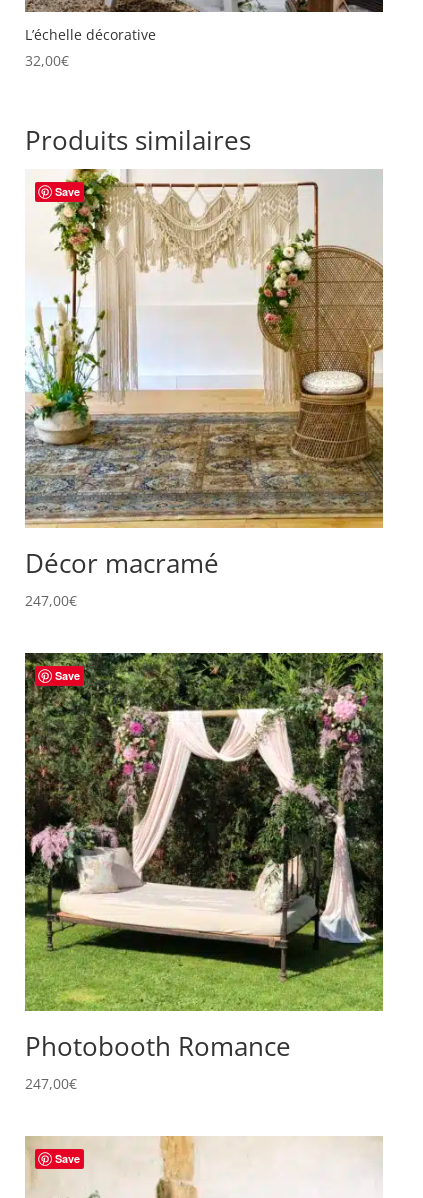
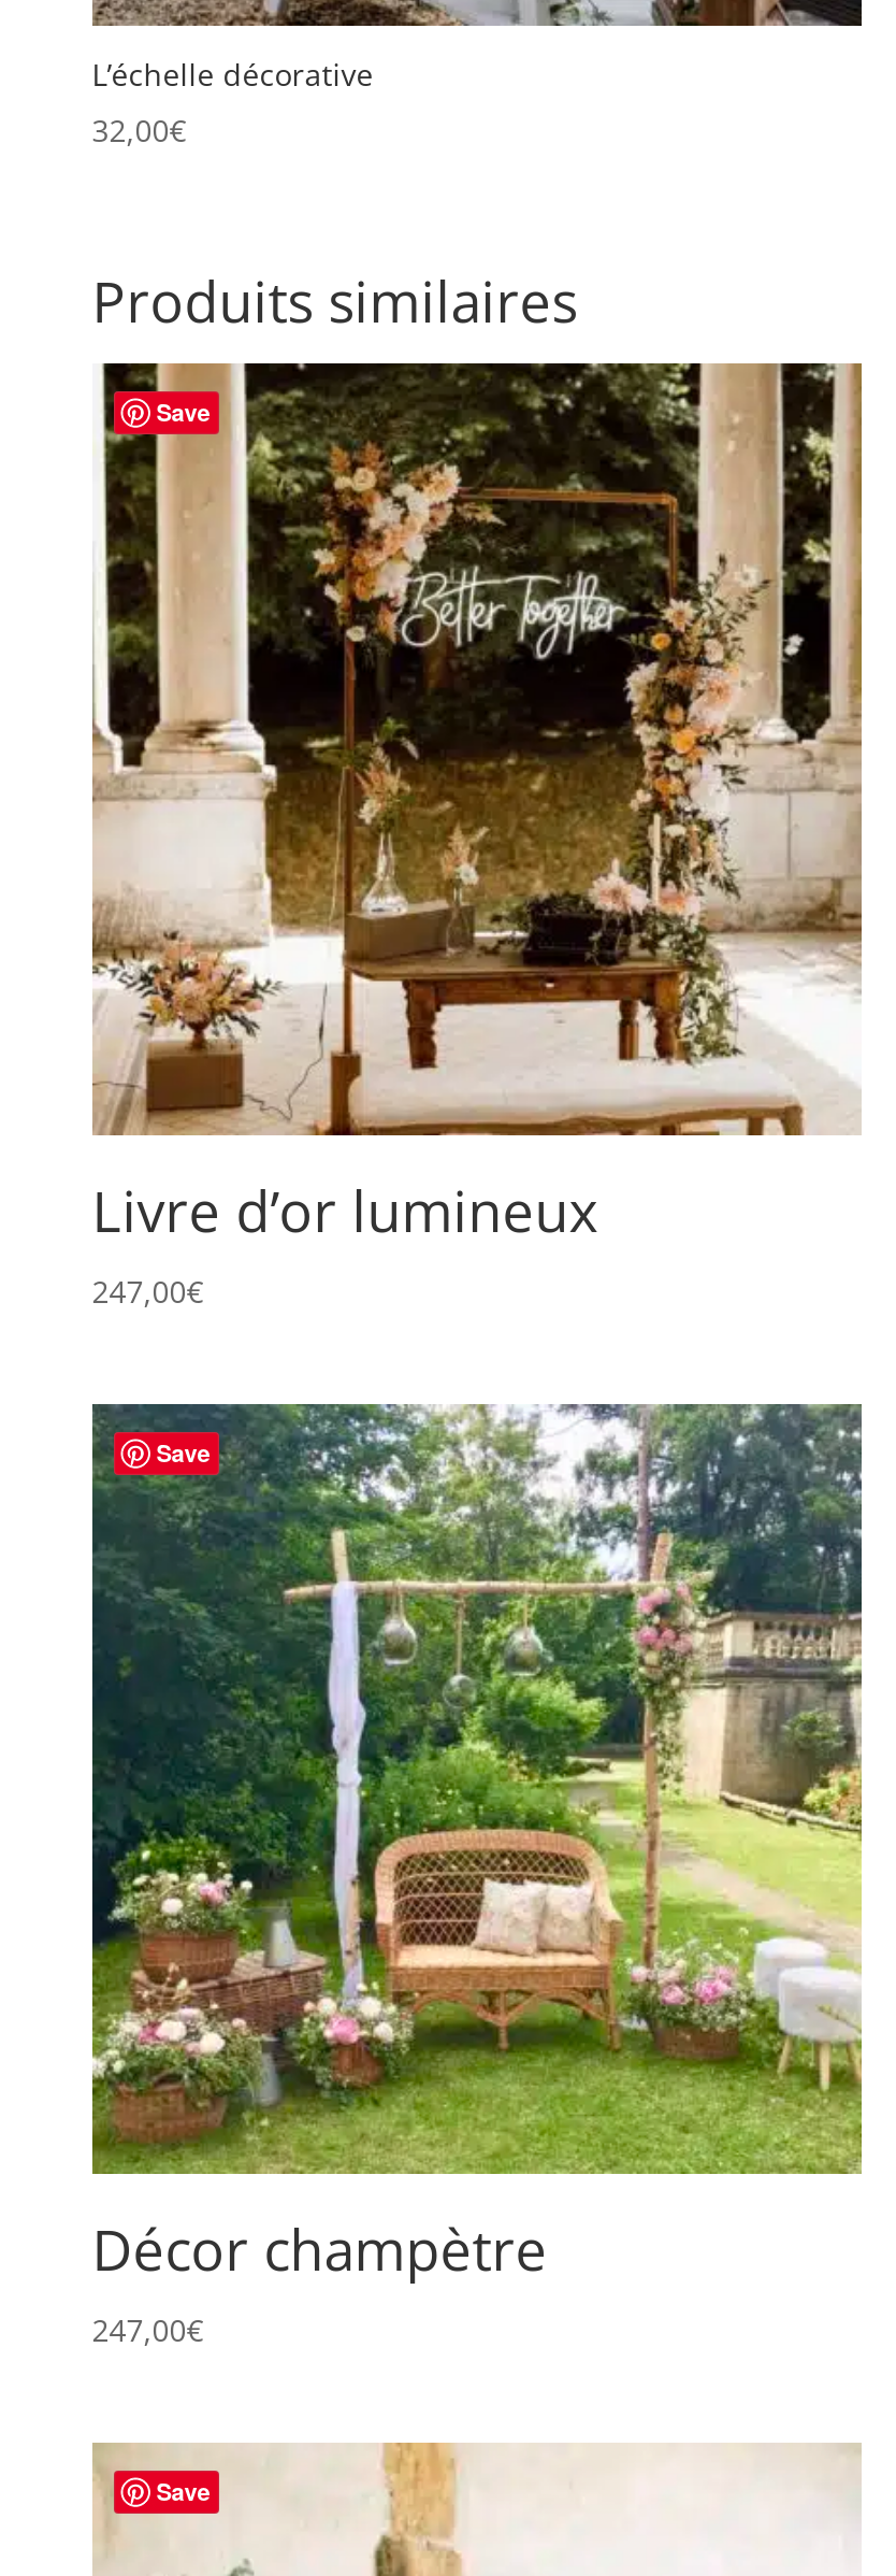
- [image]
- Décor macramé
+ [image]
+ Livre d’or lumineux

- [image]
- Photobooth Romance
+ [image]
+ Décor champètre
